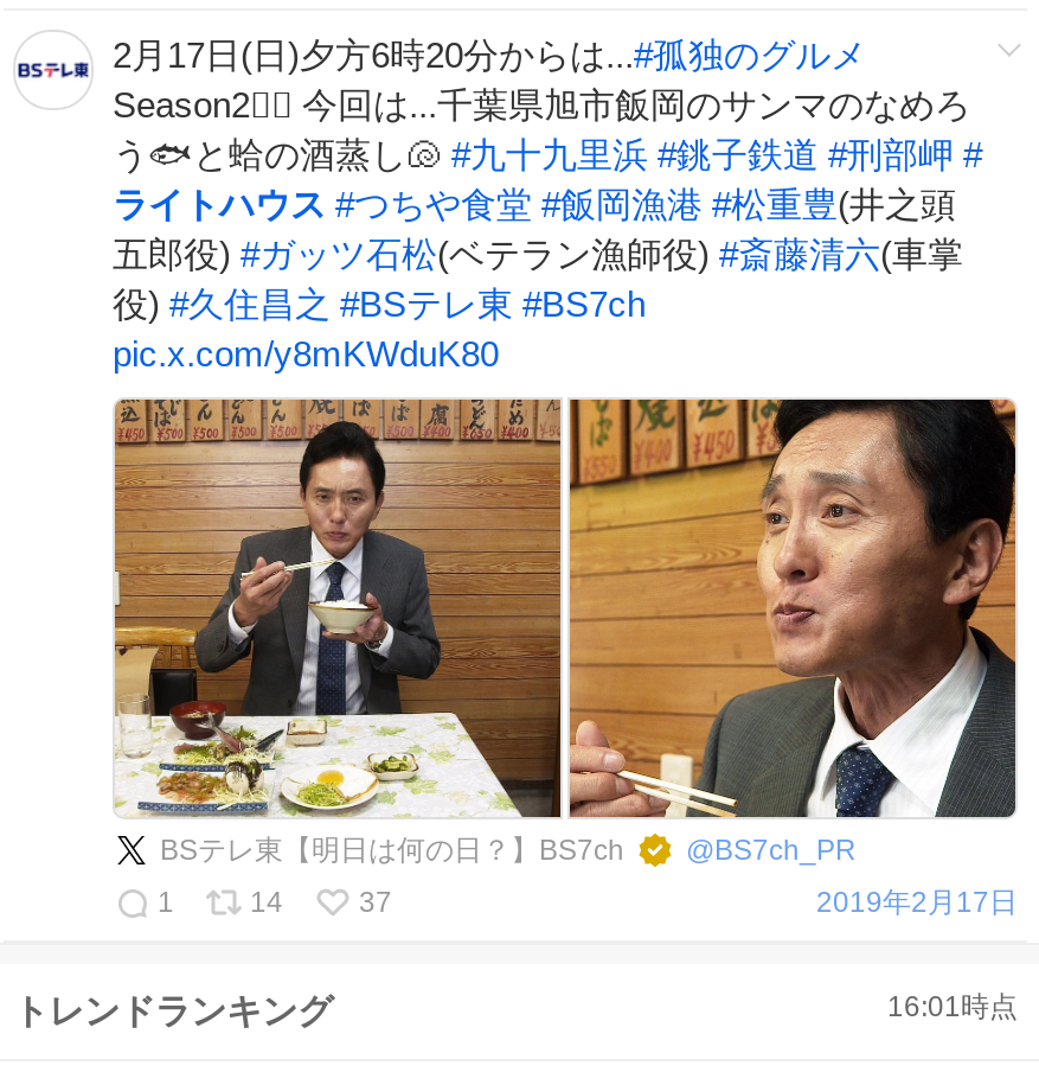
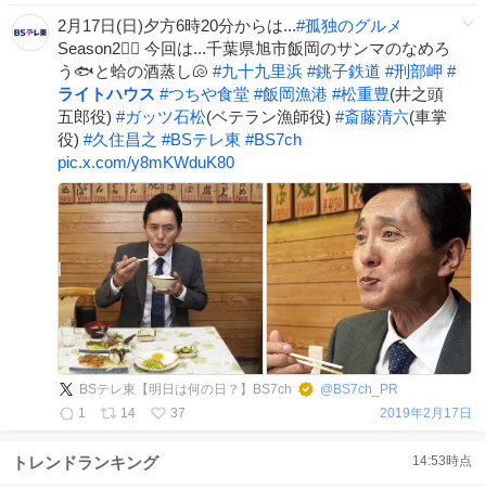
- 16:01時点
+ 14:53時点
